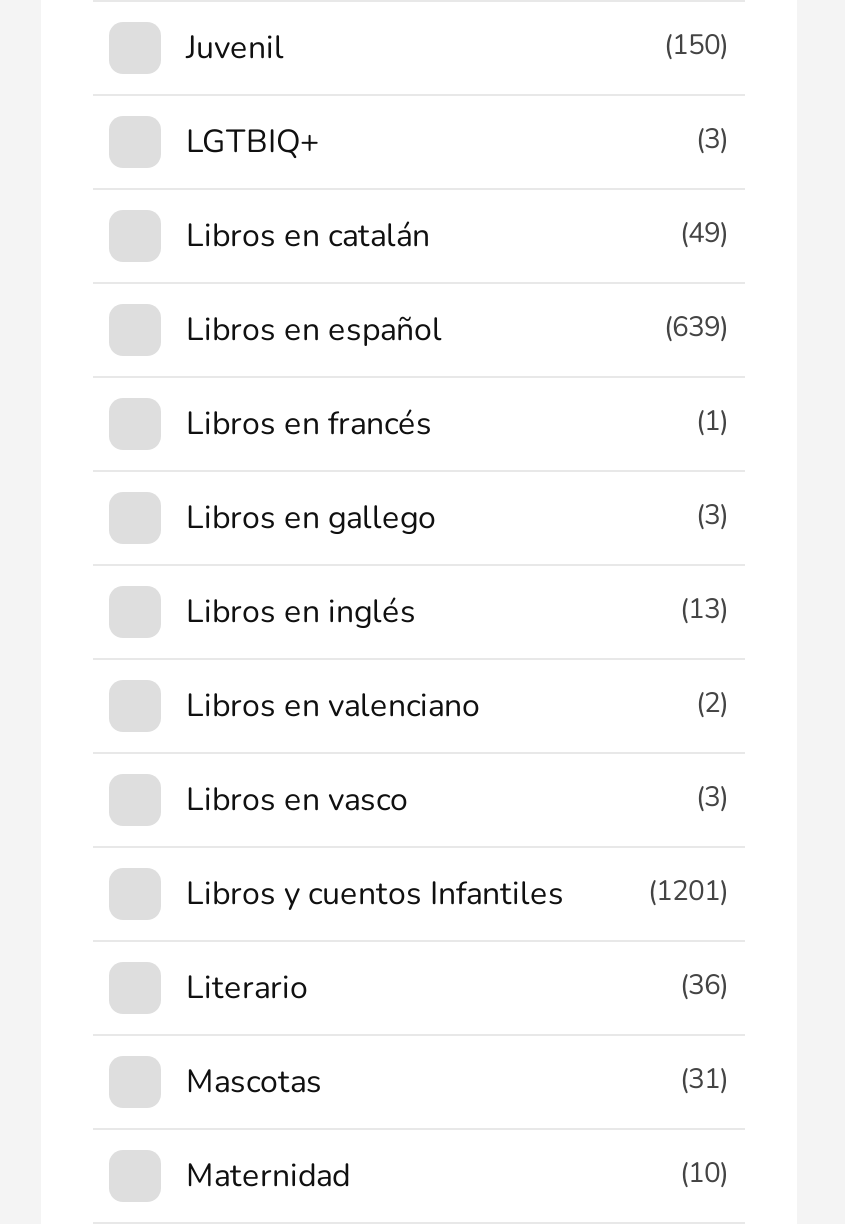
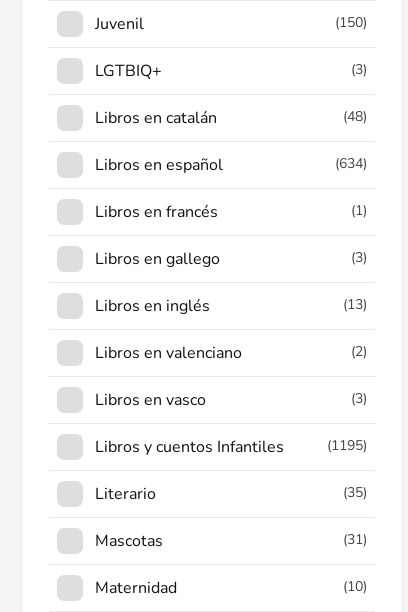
- (49)
+ (48)

- (639)
+ (634)

- (1201)
+ (1195)

- (36)
+ (35)
